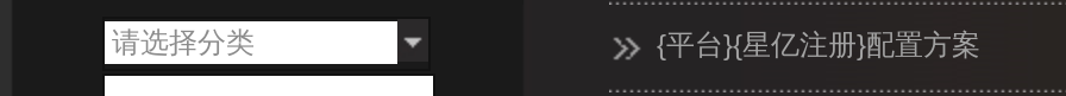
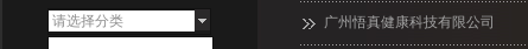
- {平台}{星亿注册}配置方案
+ 广州悟真健康科技有限公司
